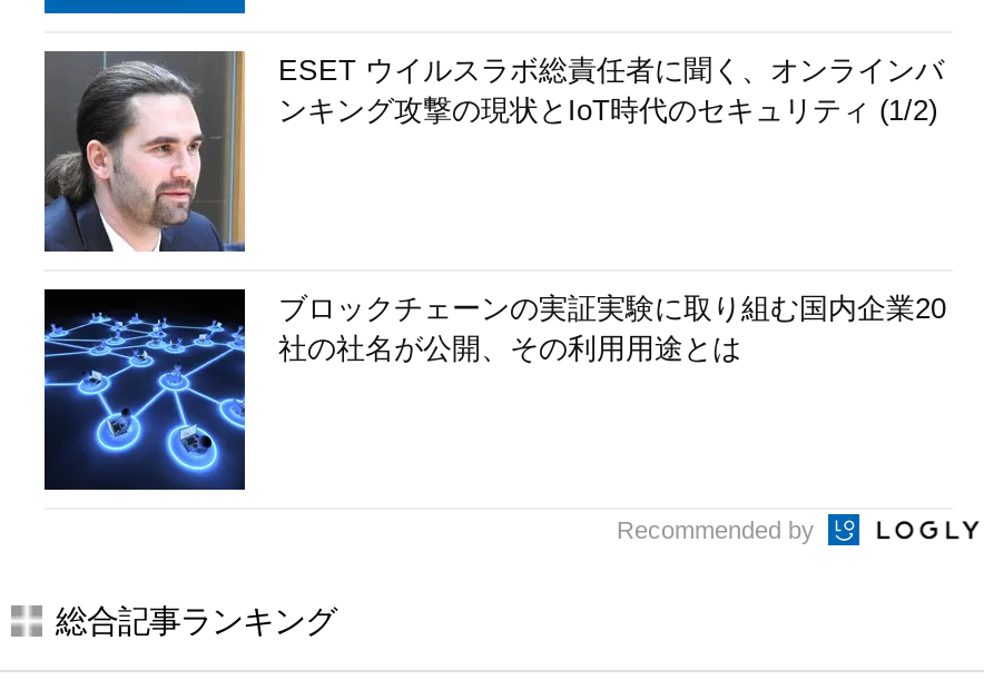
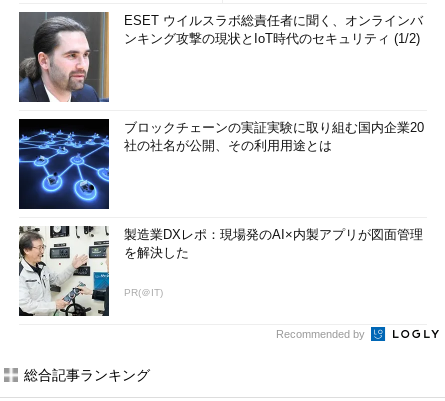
+ [image]
+ 製造業DXレポ：現場発のAI×内製アプリが図面管理
+ を解決した
+ PR(＠IT)
